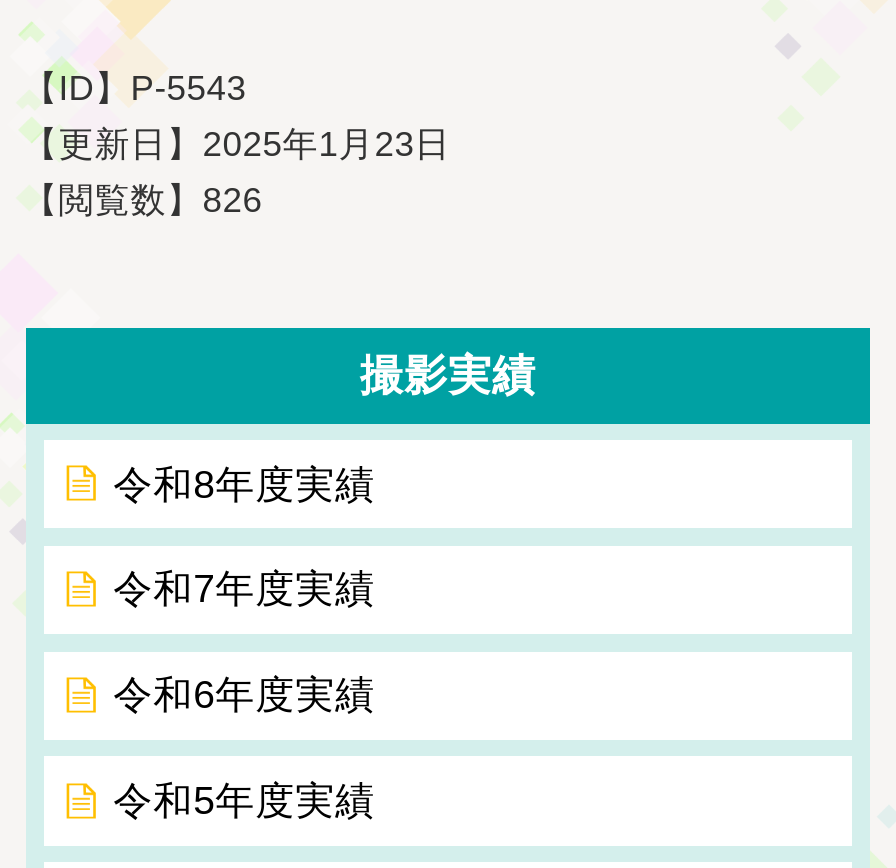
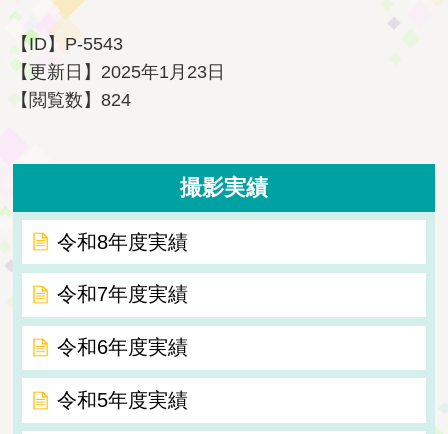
- 【閲覧数】826
+ 【閲覧数】824
